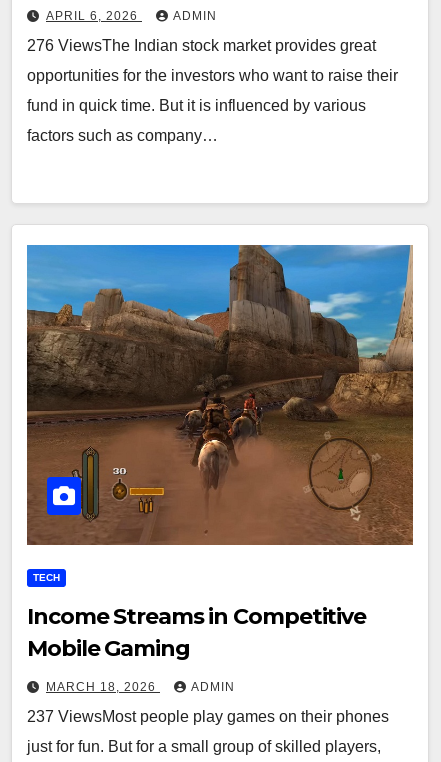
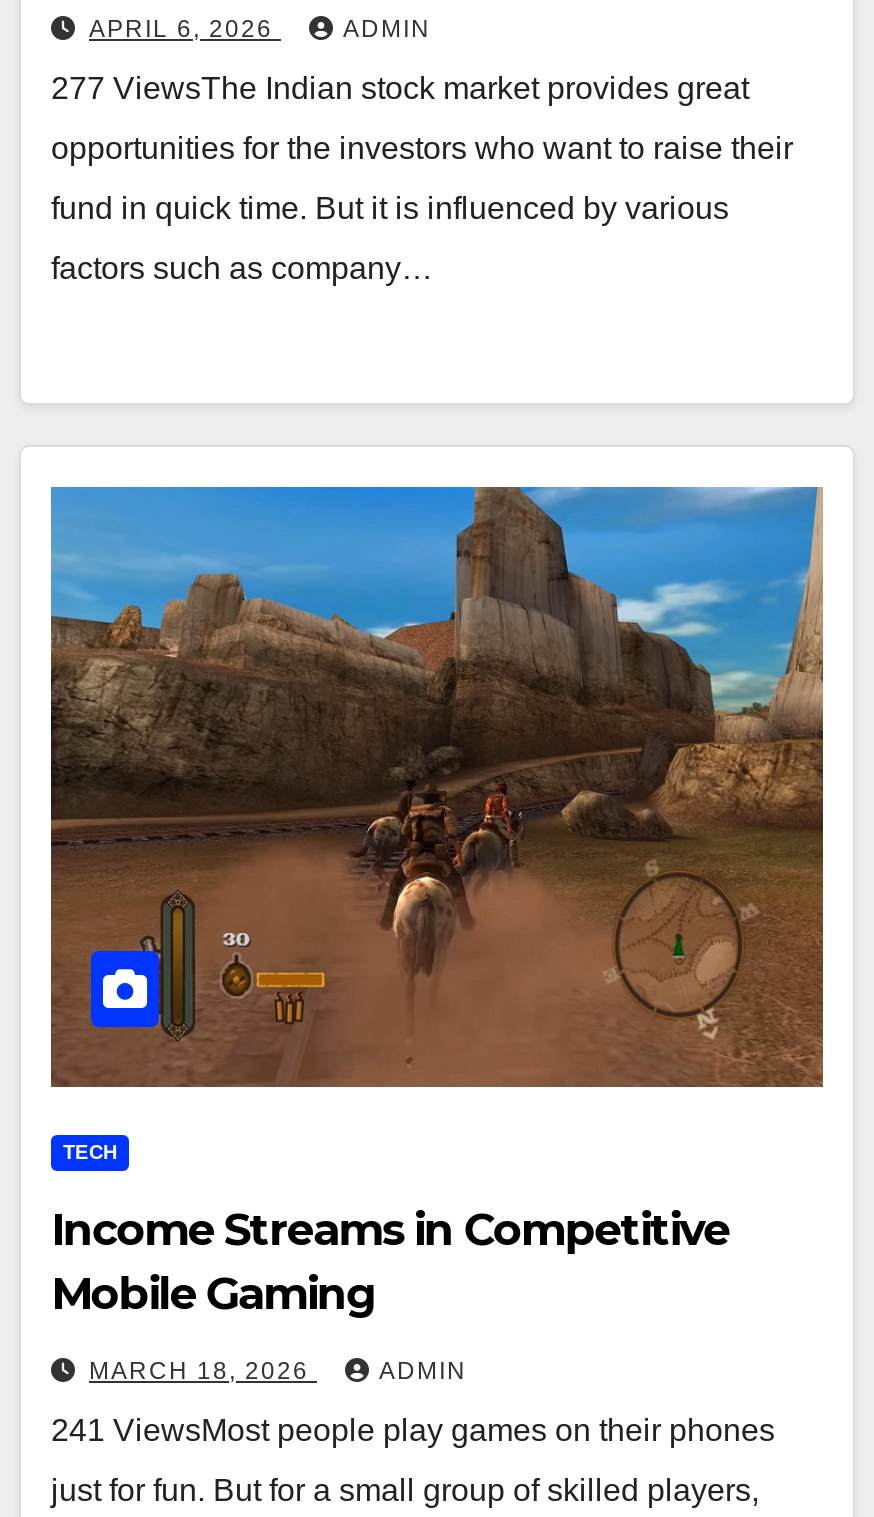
- 276 ViewsThe Indian stock market provides great
+ 277 ViewsThe Indian stock market provides great

- 237 ViewsMost people play games on their phones
+ 241 ViewsMost people play games on their phones
